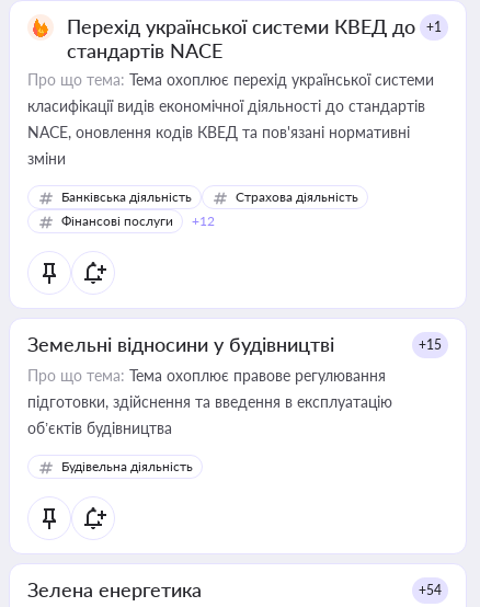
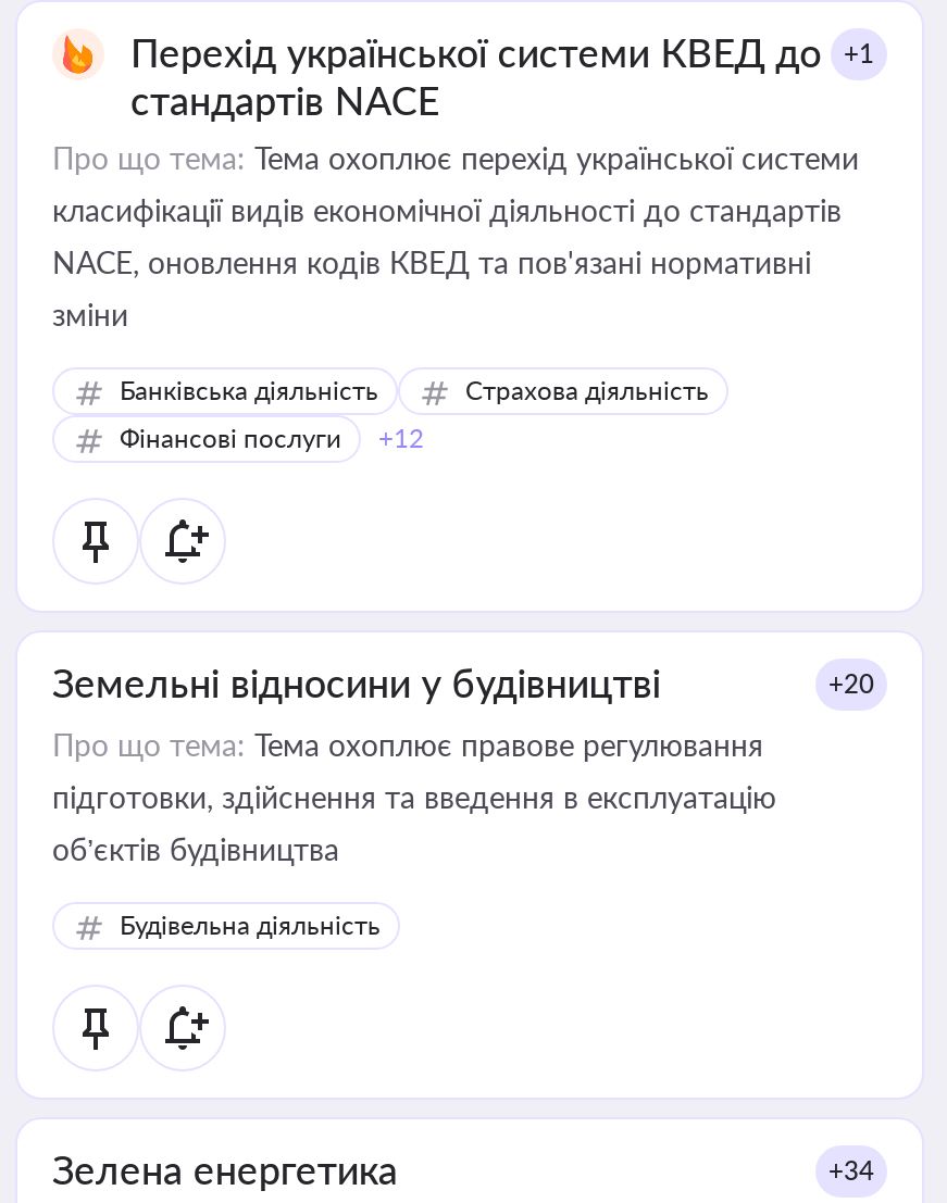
- +15
+ +20

- +54
+ +34
